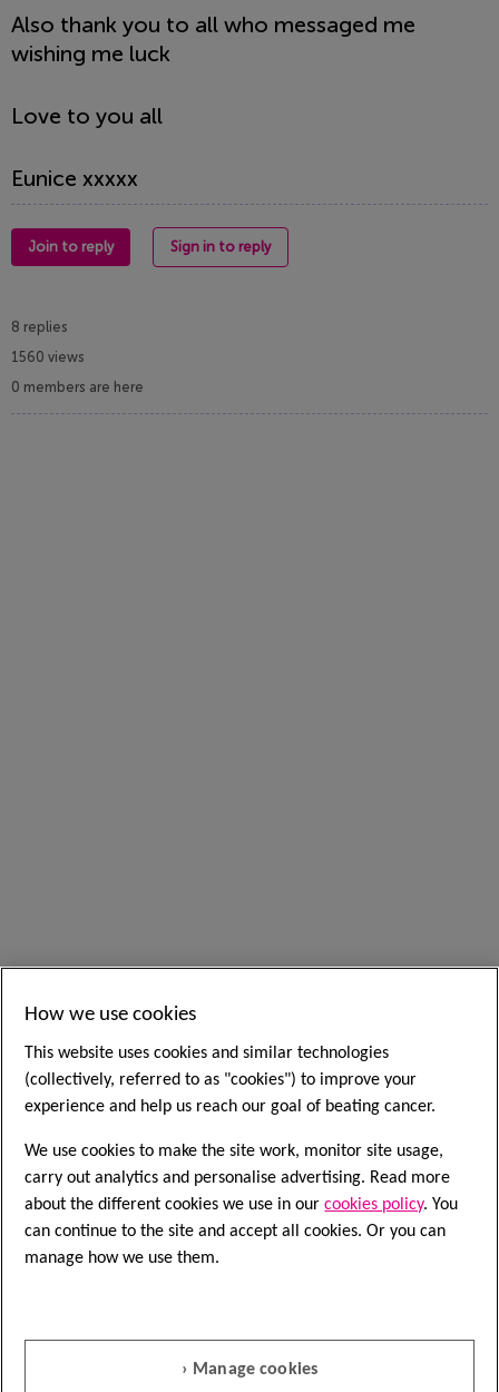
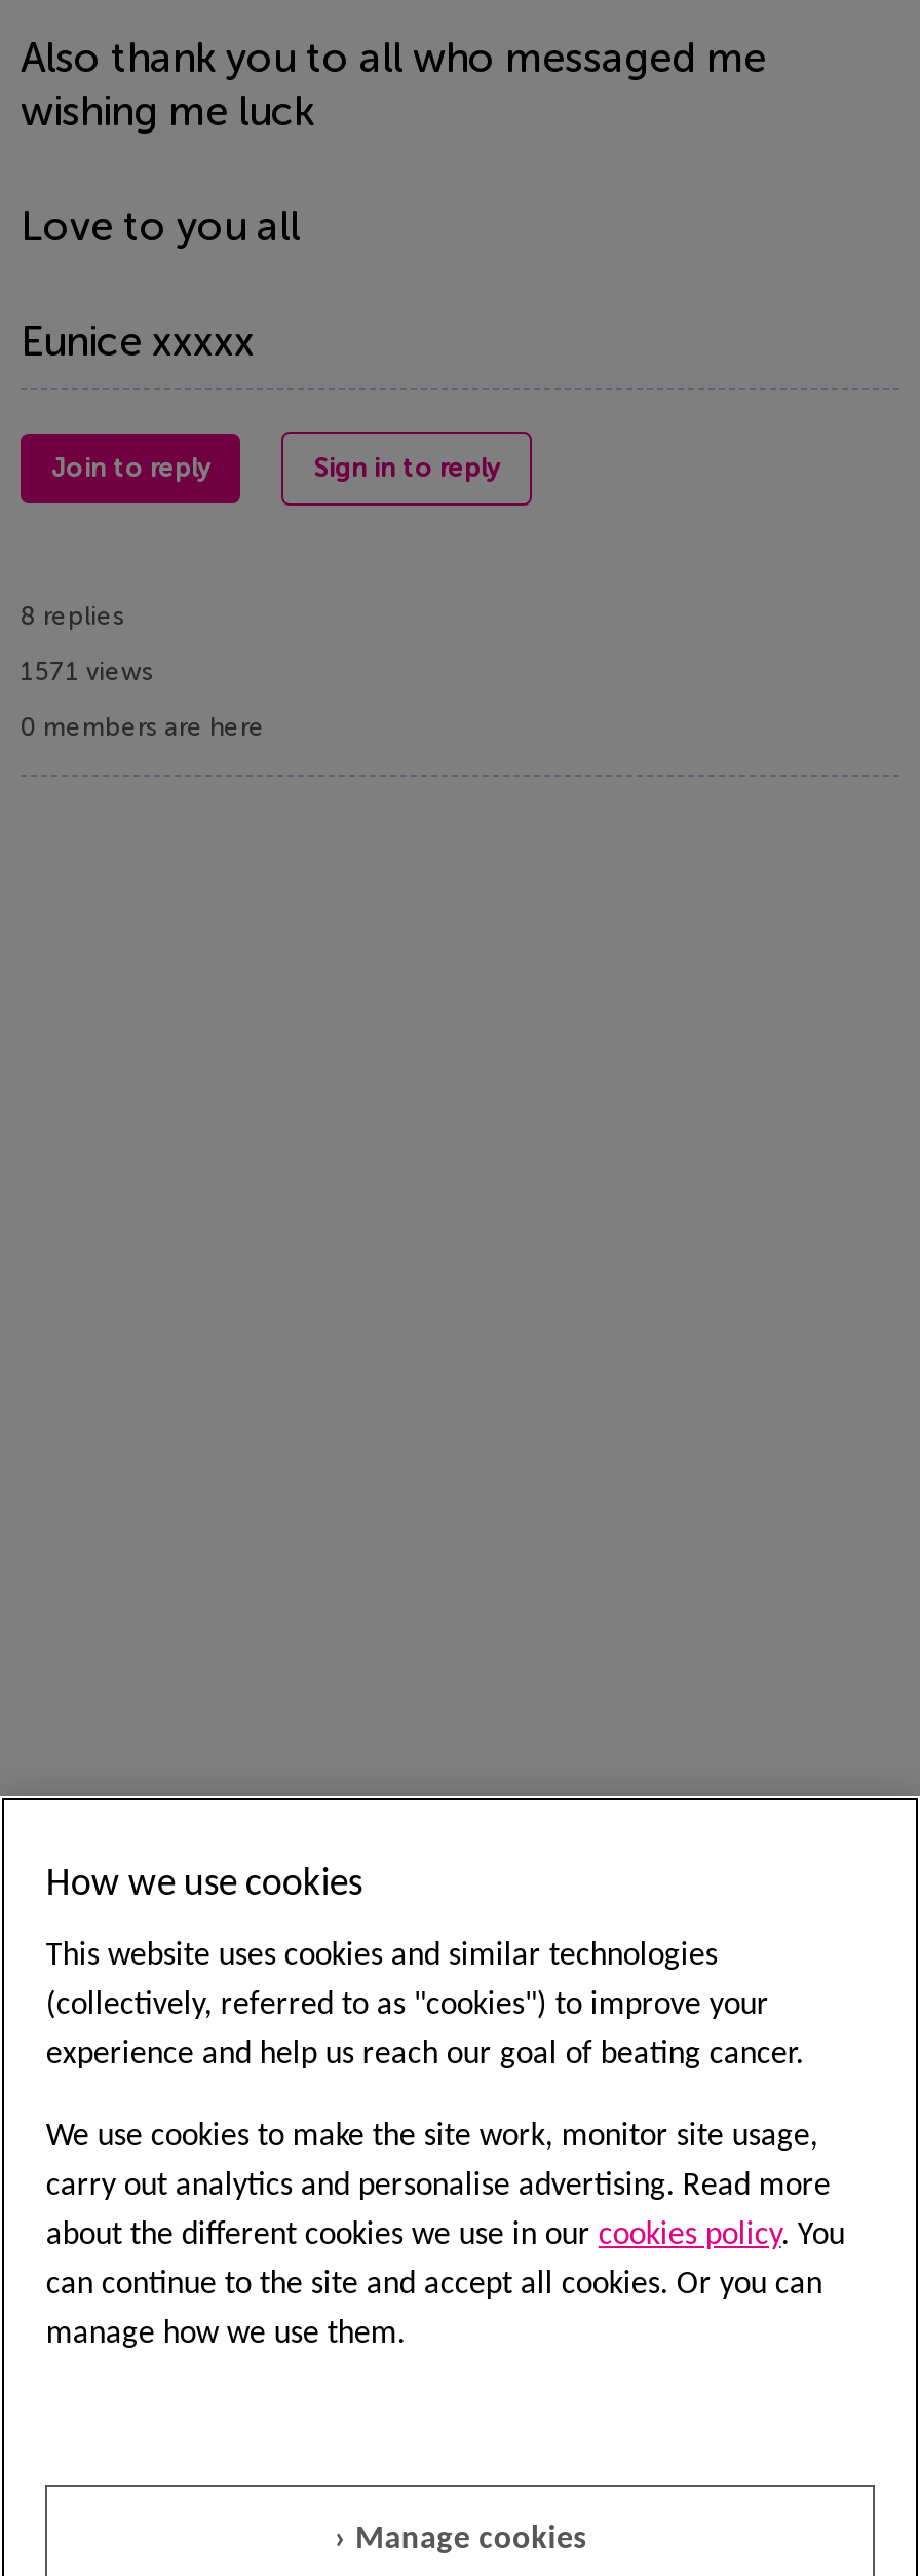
- 1560 views
+ 1571 views
